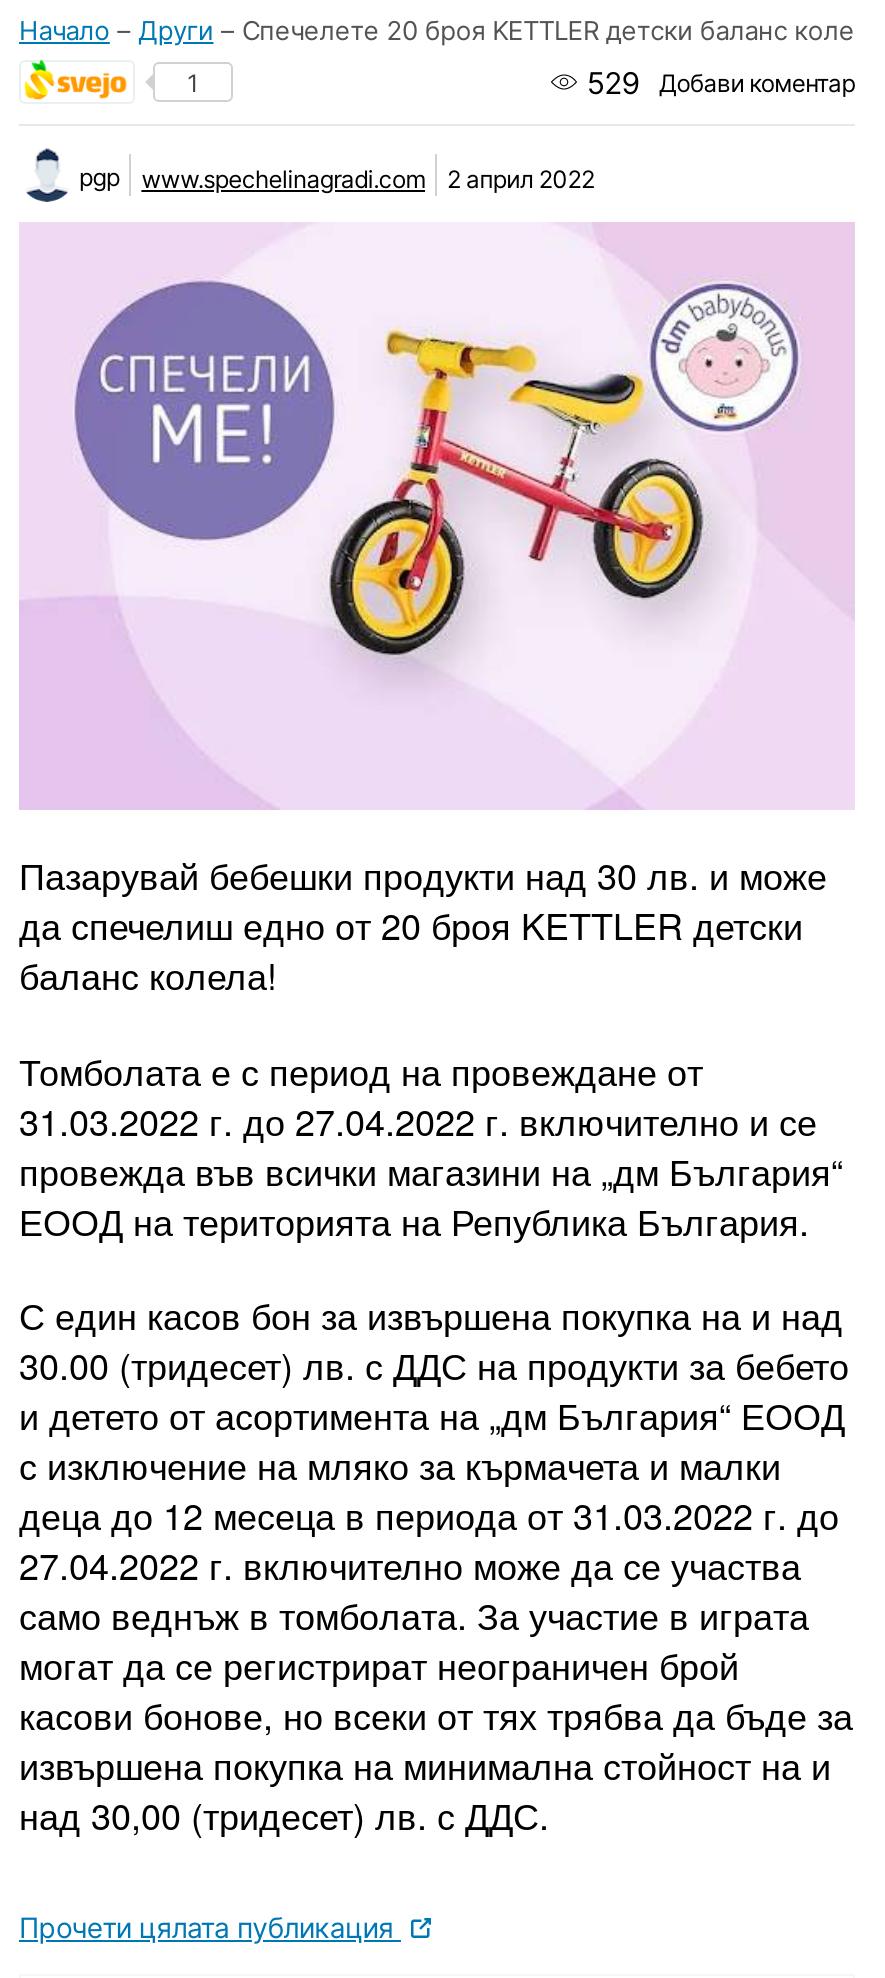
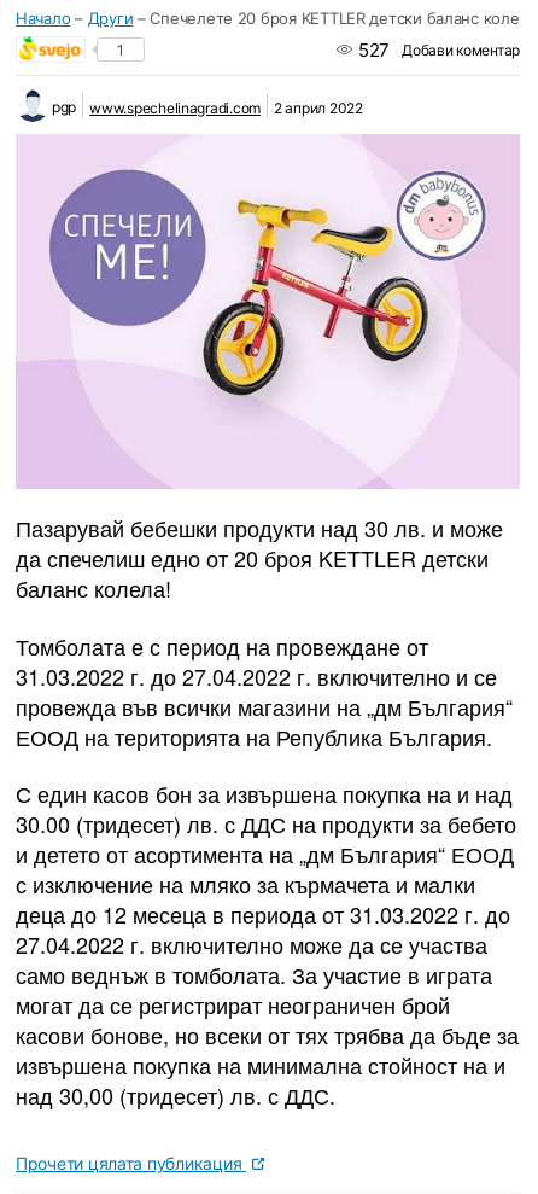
- 529 Добави коментар
+ 527 Добави коментар
